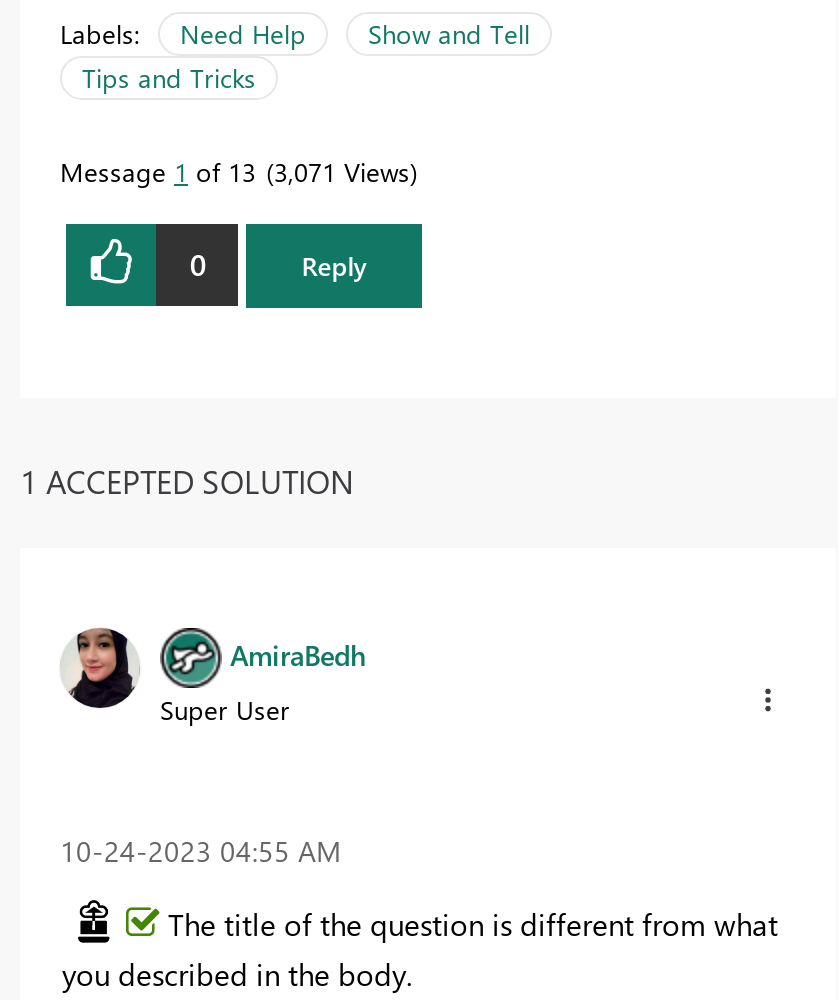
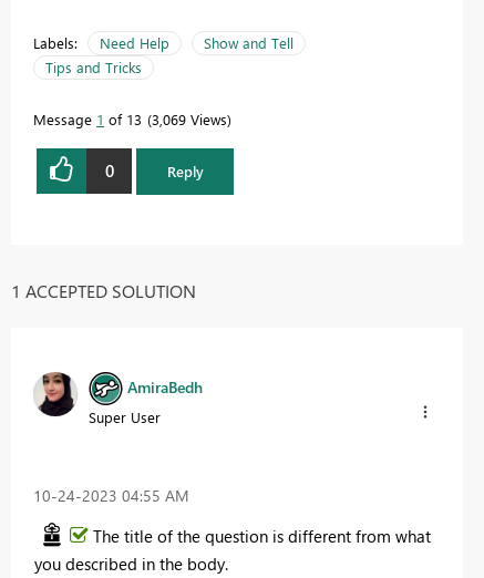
- Message 1 of 13 3,071 Views
+ Message 1 of 13 3,069 Views
